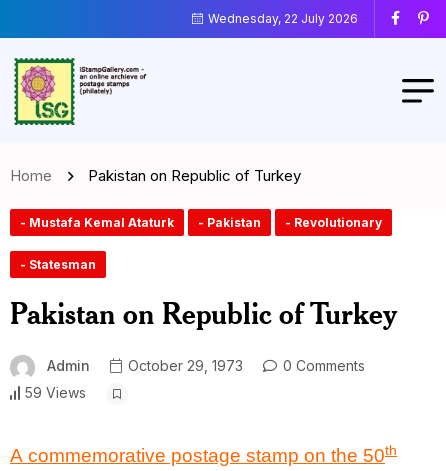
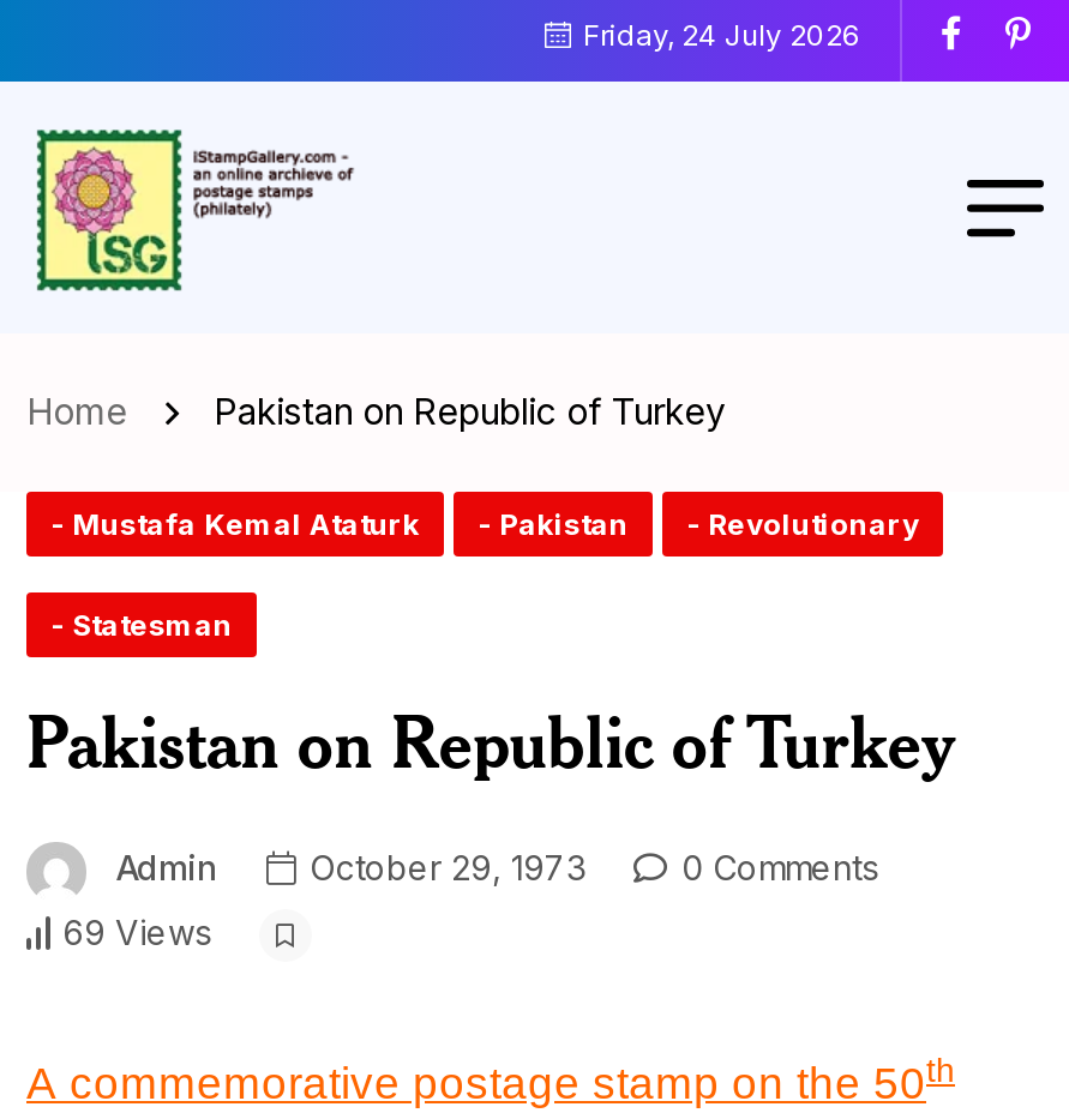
- Wednesday, 22 July 2026
+ Friday, 24 July 2026

- 59 Views
+ 69 Views
